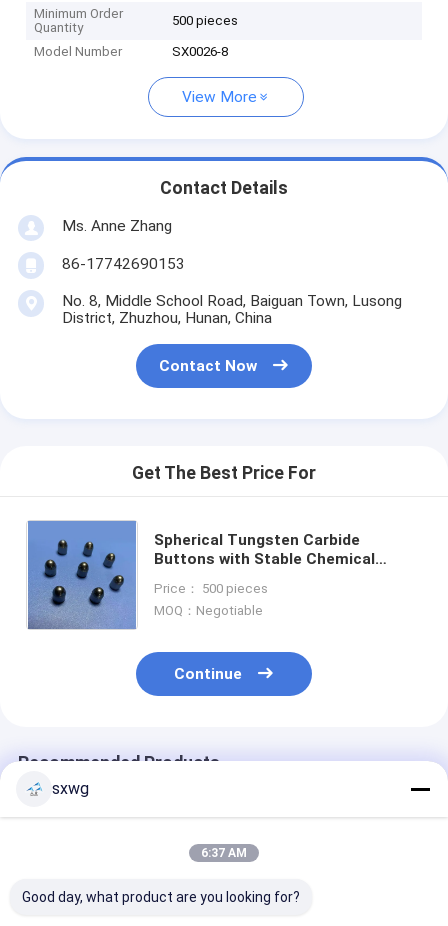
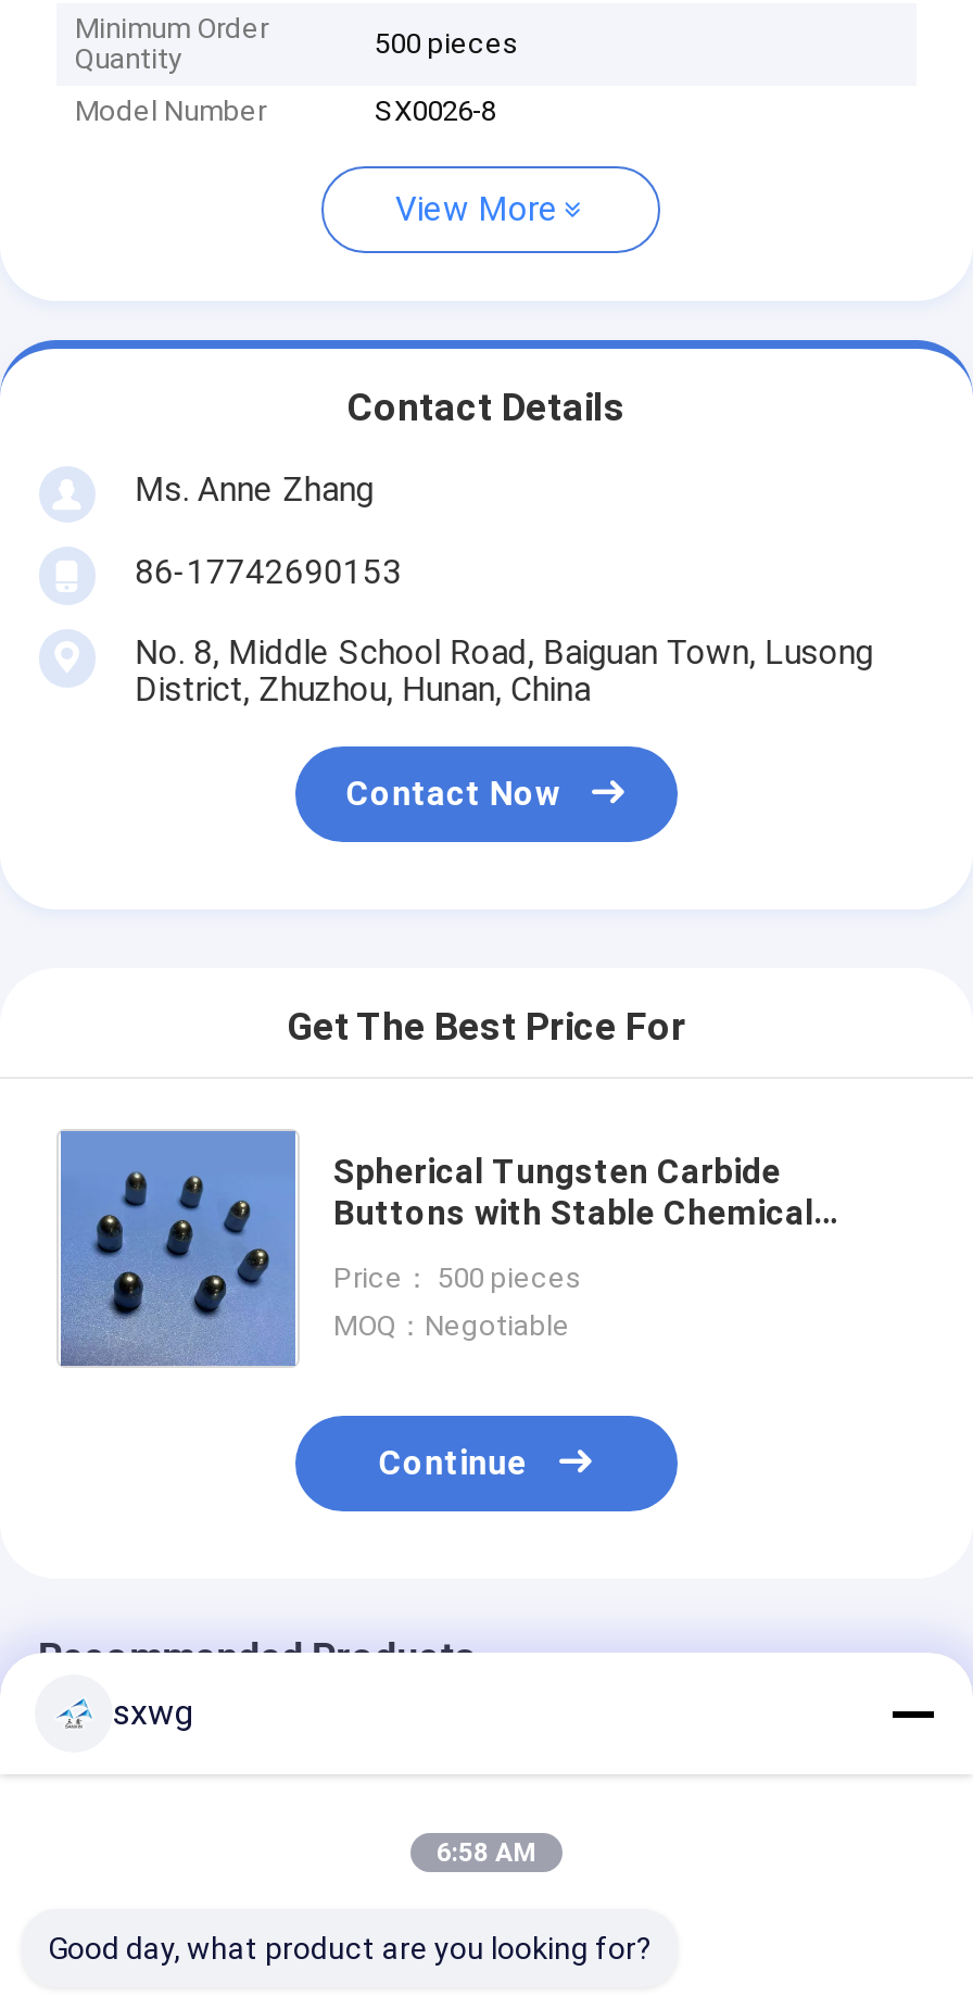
- 6:37 AM
+ 6:58 AM
